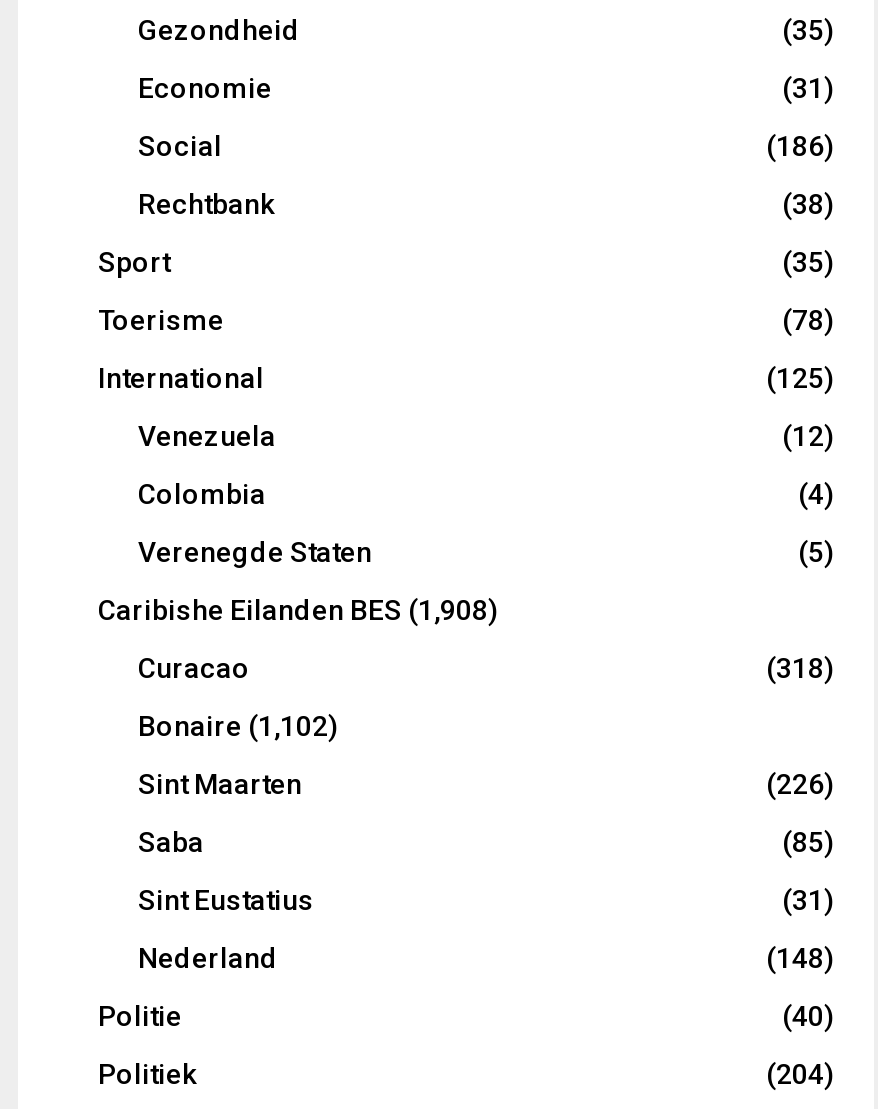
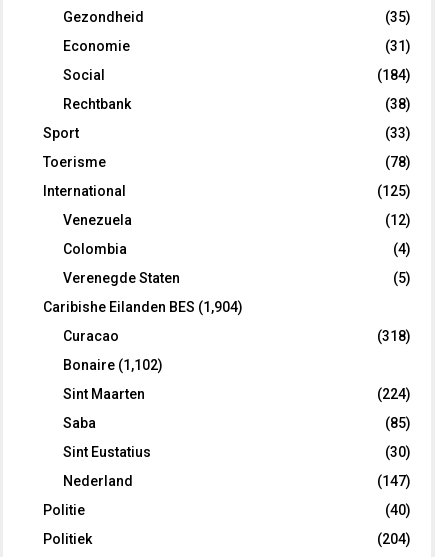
- (186)
+ (184)

- (35)
+ (33)

- Caribishe Eilanden BES (1,908)
+ Caribishe Eilanden BES (1,904)

- (226)
+ (224)

- (31)
+ (30)

- (148)
+ (147)
